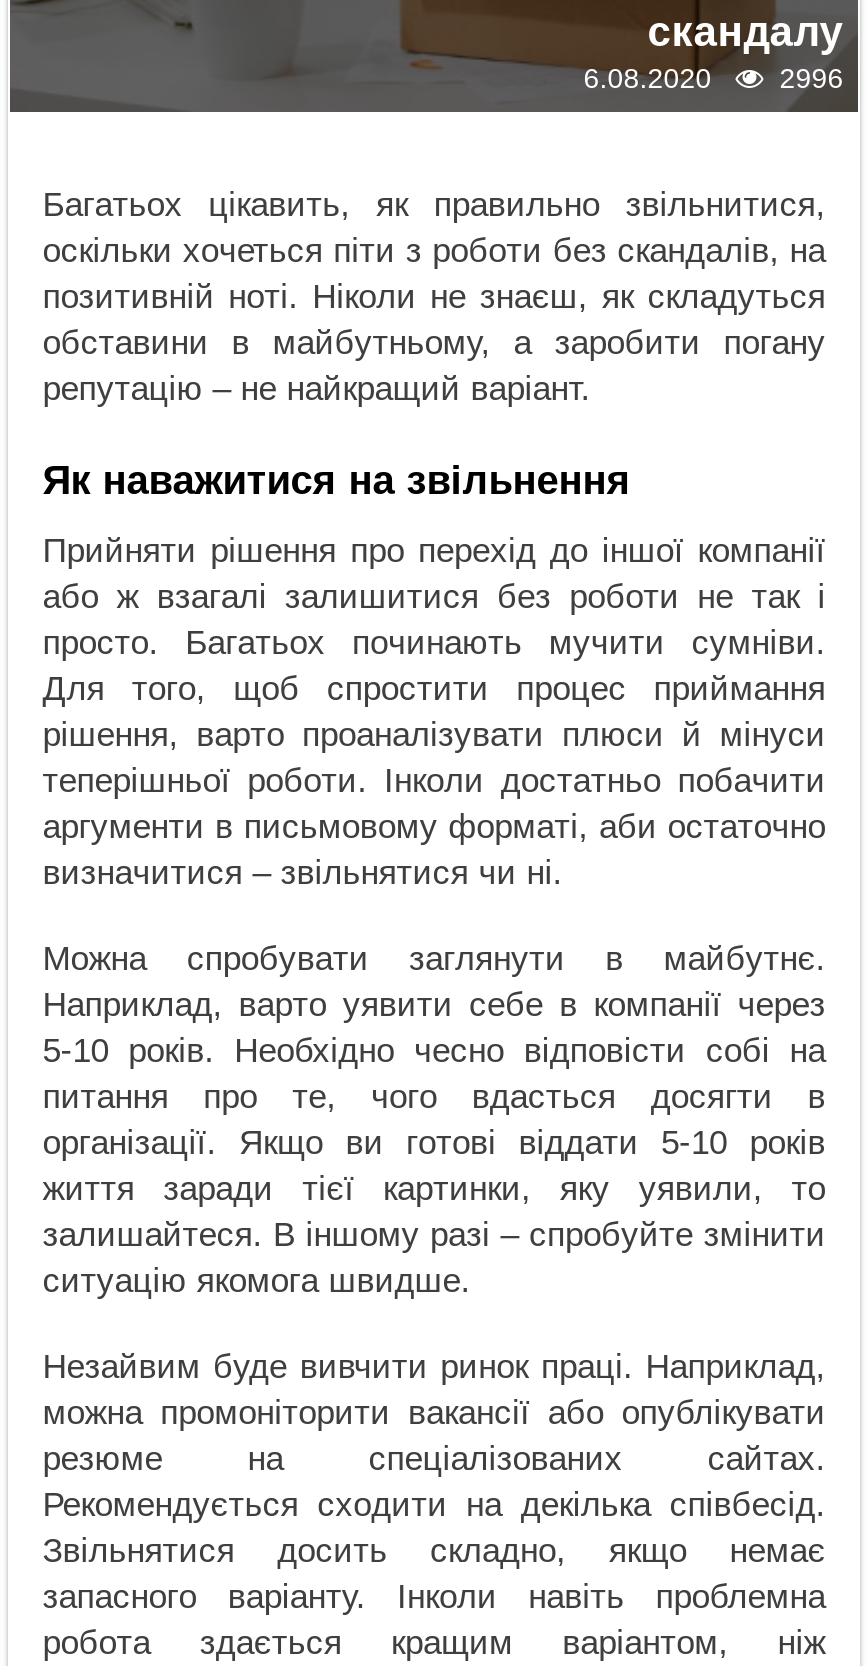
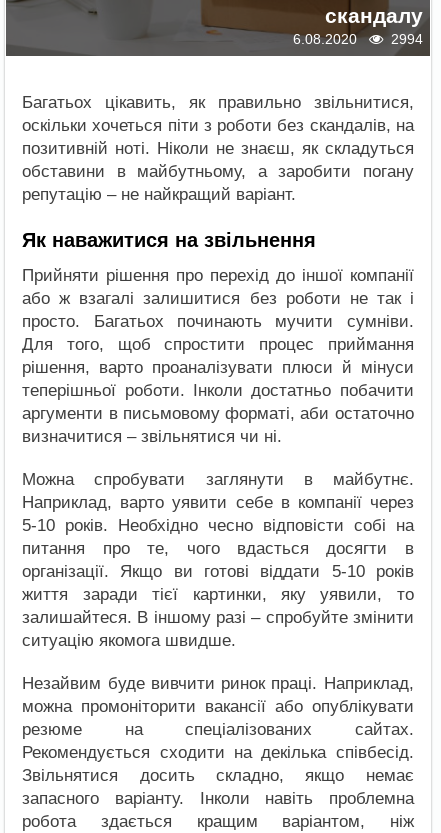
- 6.08.2020 2996
+ 6.08.2020 2994
